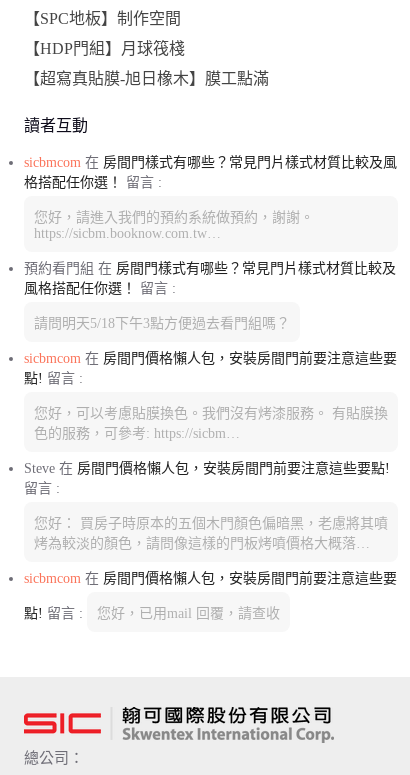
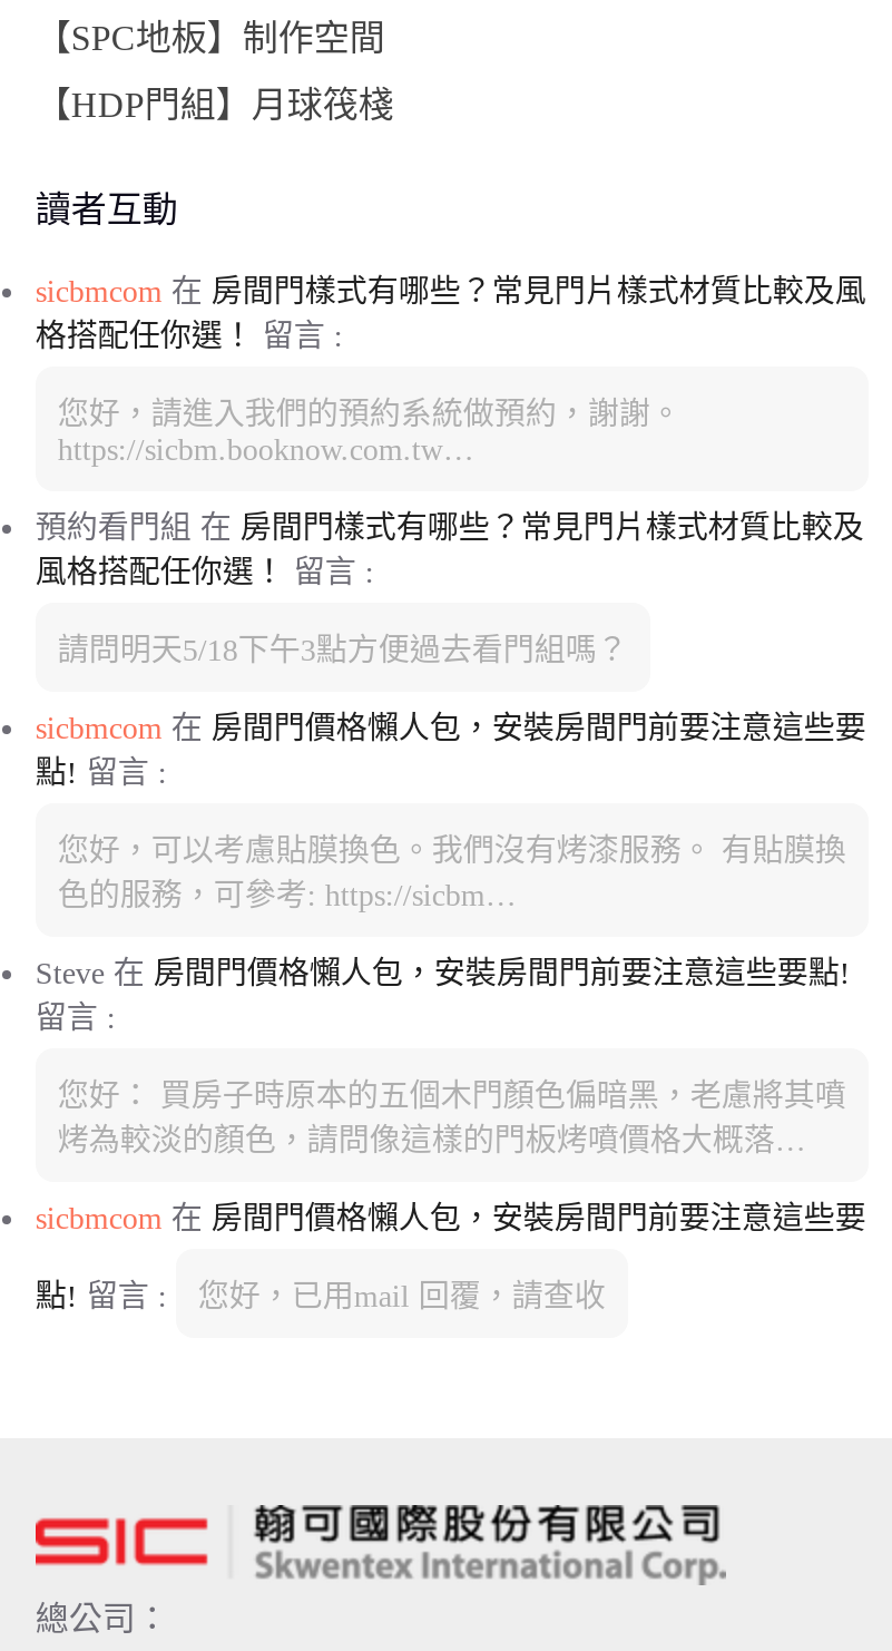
- 【超寫真貼膜-旭日橡木】膜工點滿
